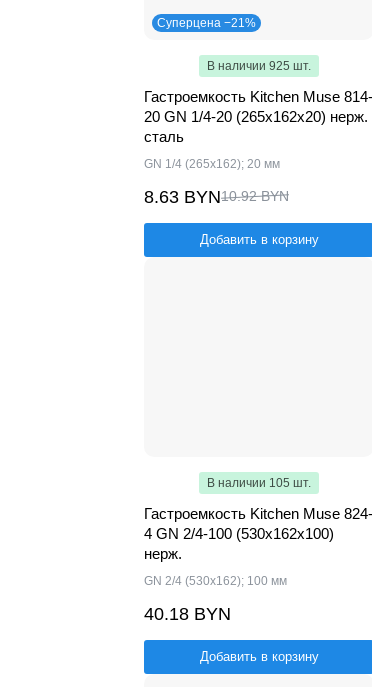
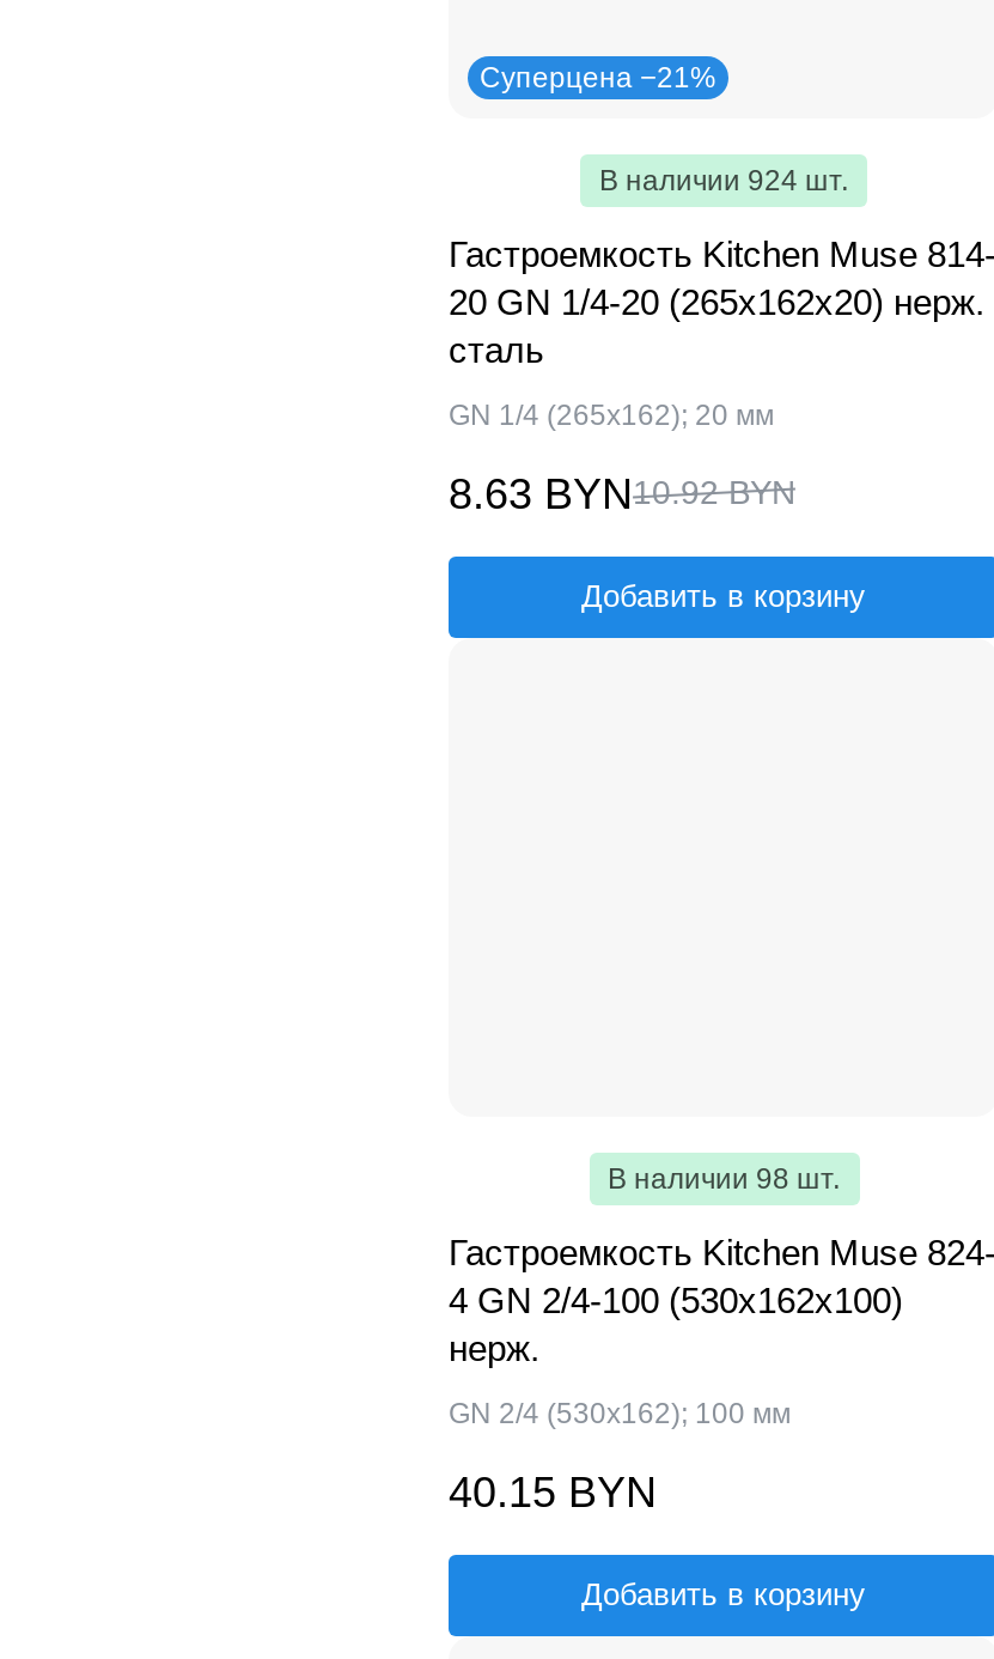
- В наличии 925 шт.
+ В наличии 924 шт.

- В наличии 105 шт.
+ В наличии 98 шт.

- 40.18 BYN
+ 40.15 BYN
